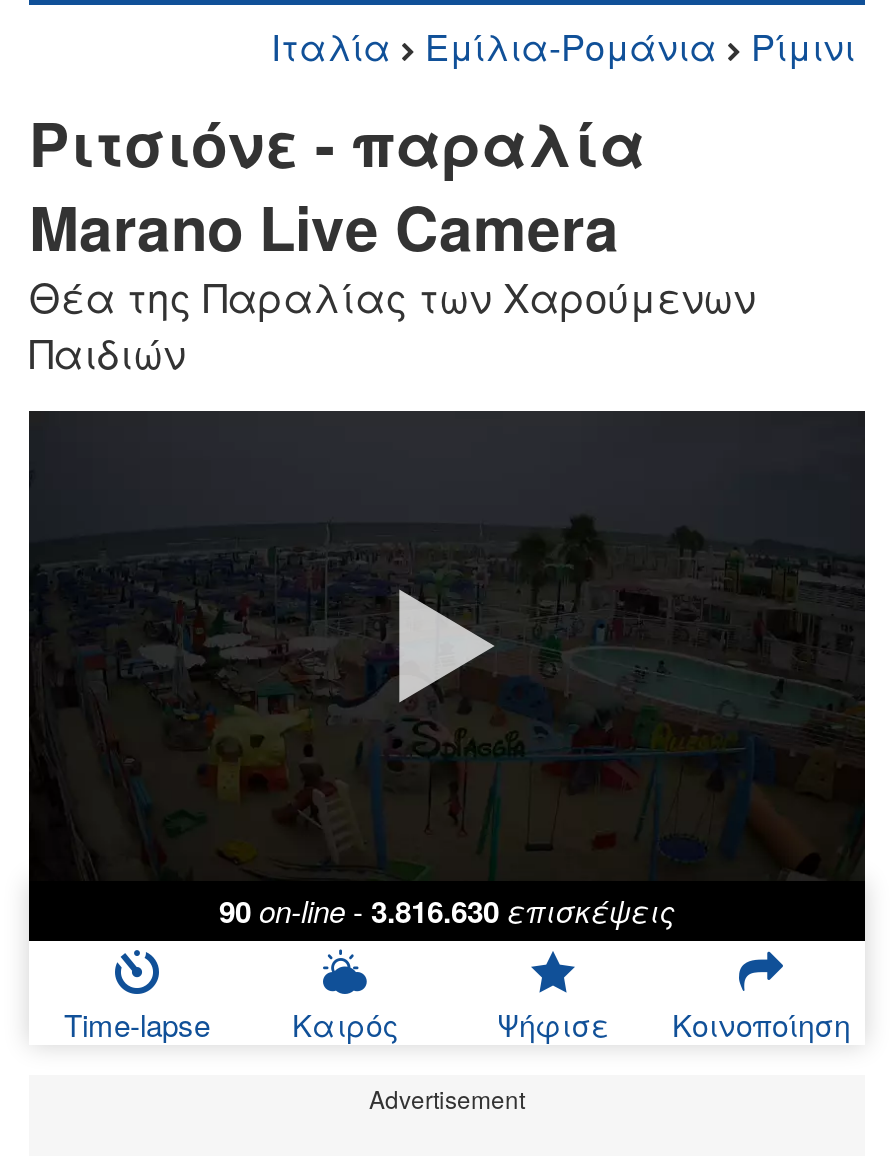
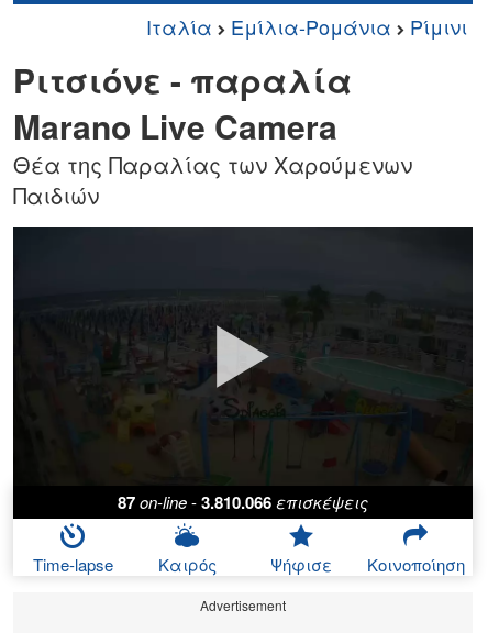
- 90 on-line - 3.816.630 επισκέψεις
+ 87 on-line - 3.810.066 επισκέψεις
